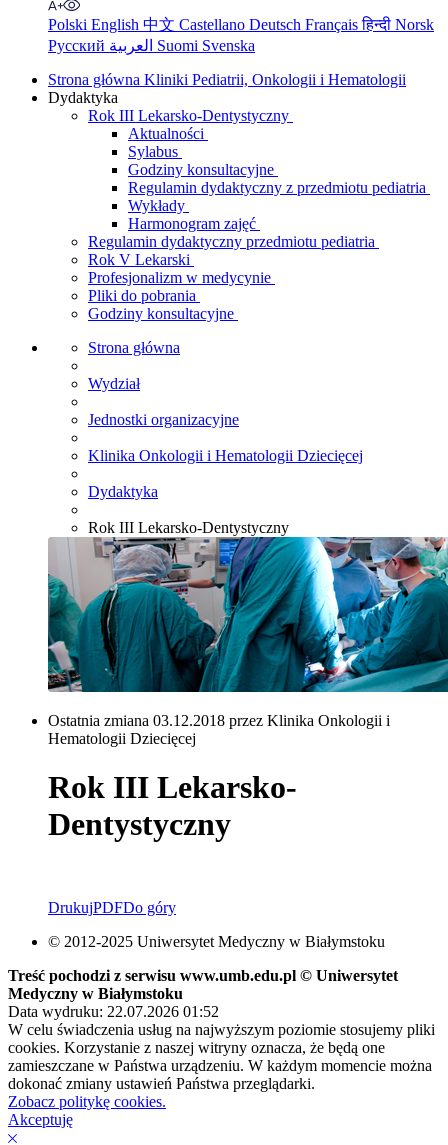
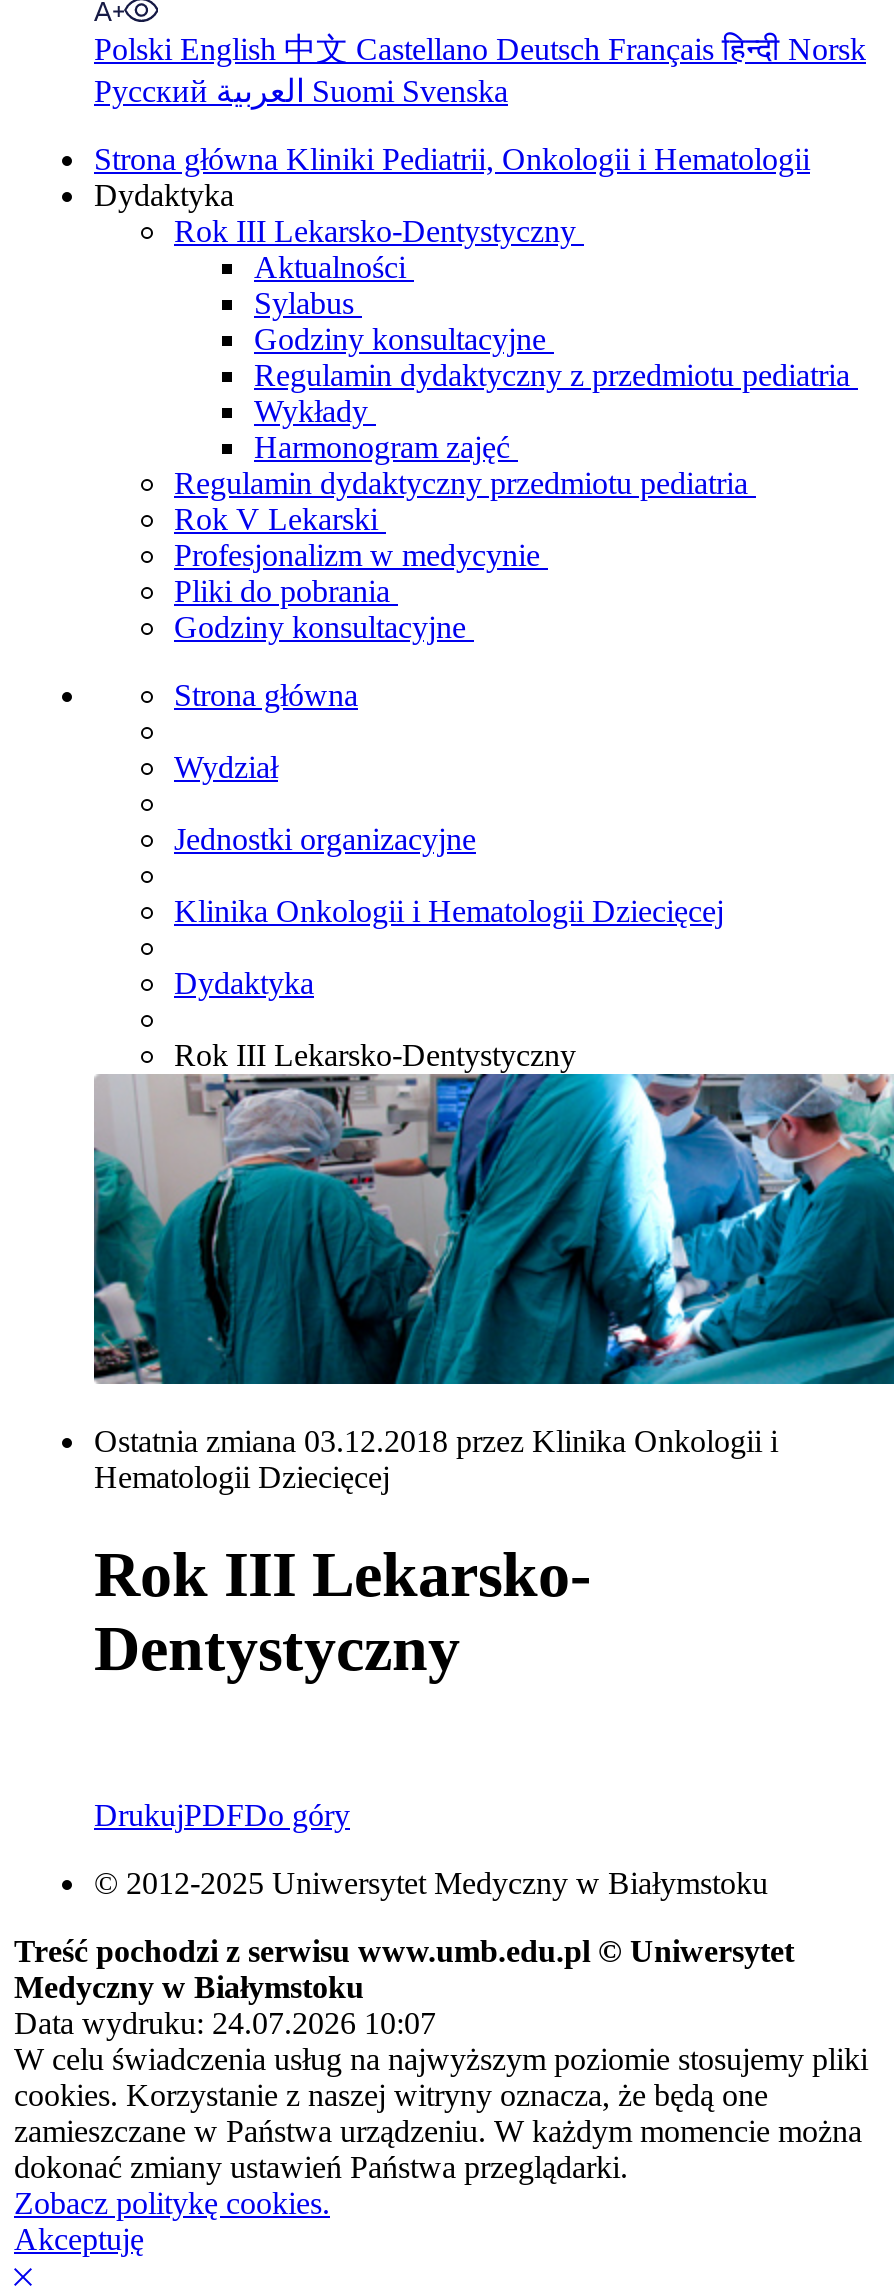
- Data wydruku: 22.07.2026 01:52
+ Data wydruku: 24.07.2026 10:07
